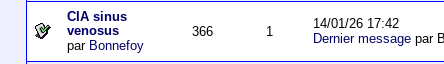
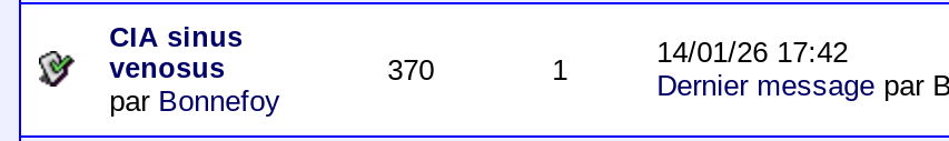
- 366
+ 370
